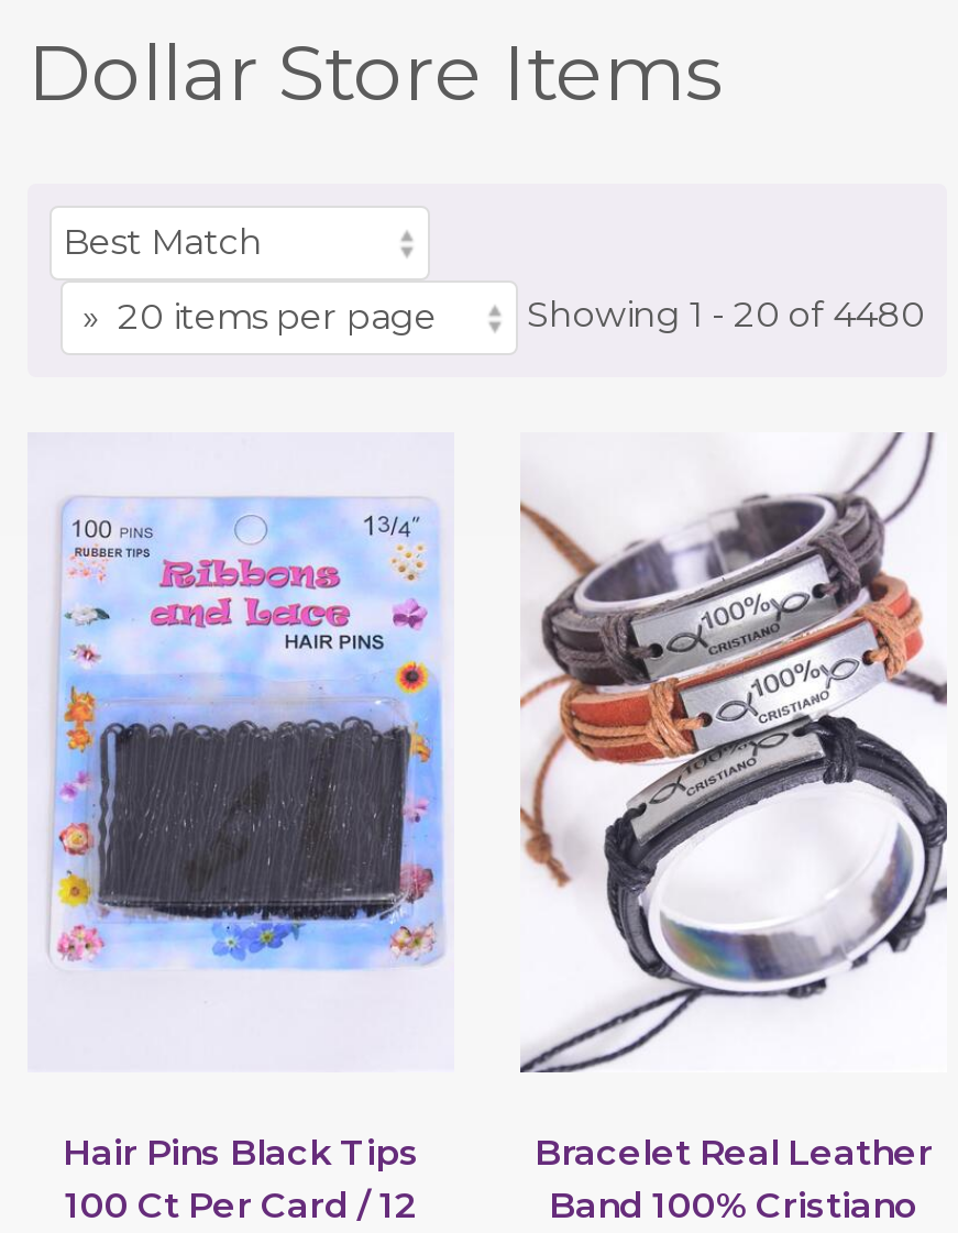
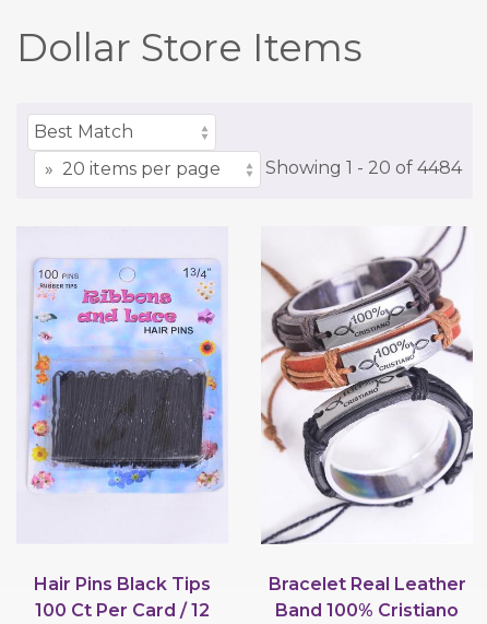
- Showing 1 - 20 of 4480
+ Showing 1 - 20 of 4484
